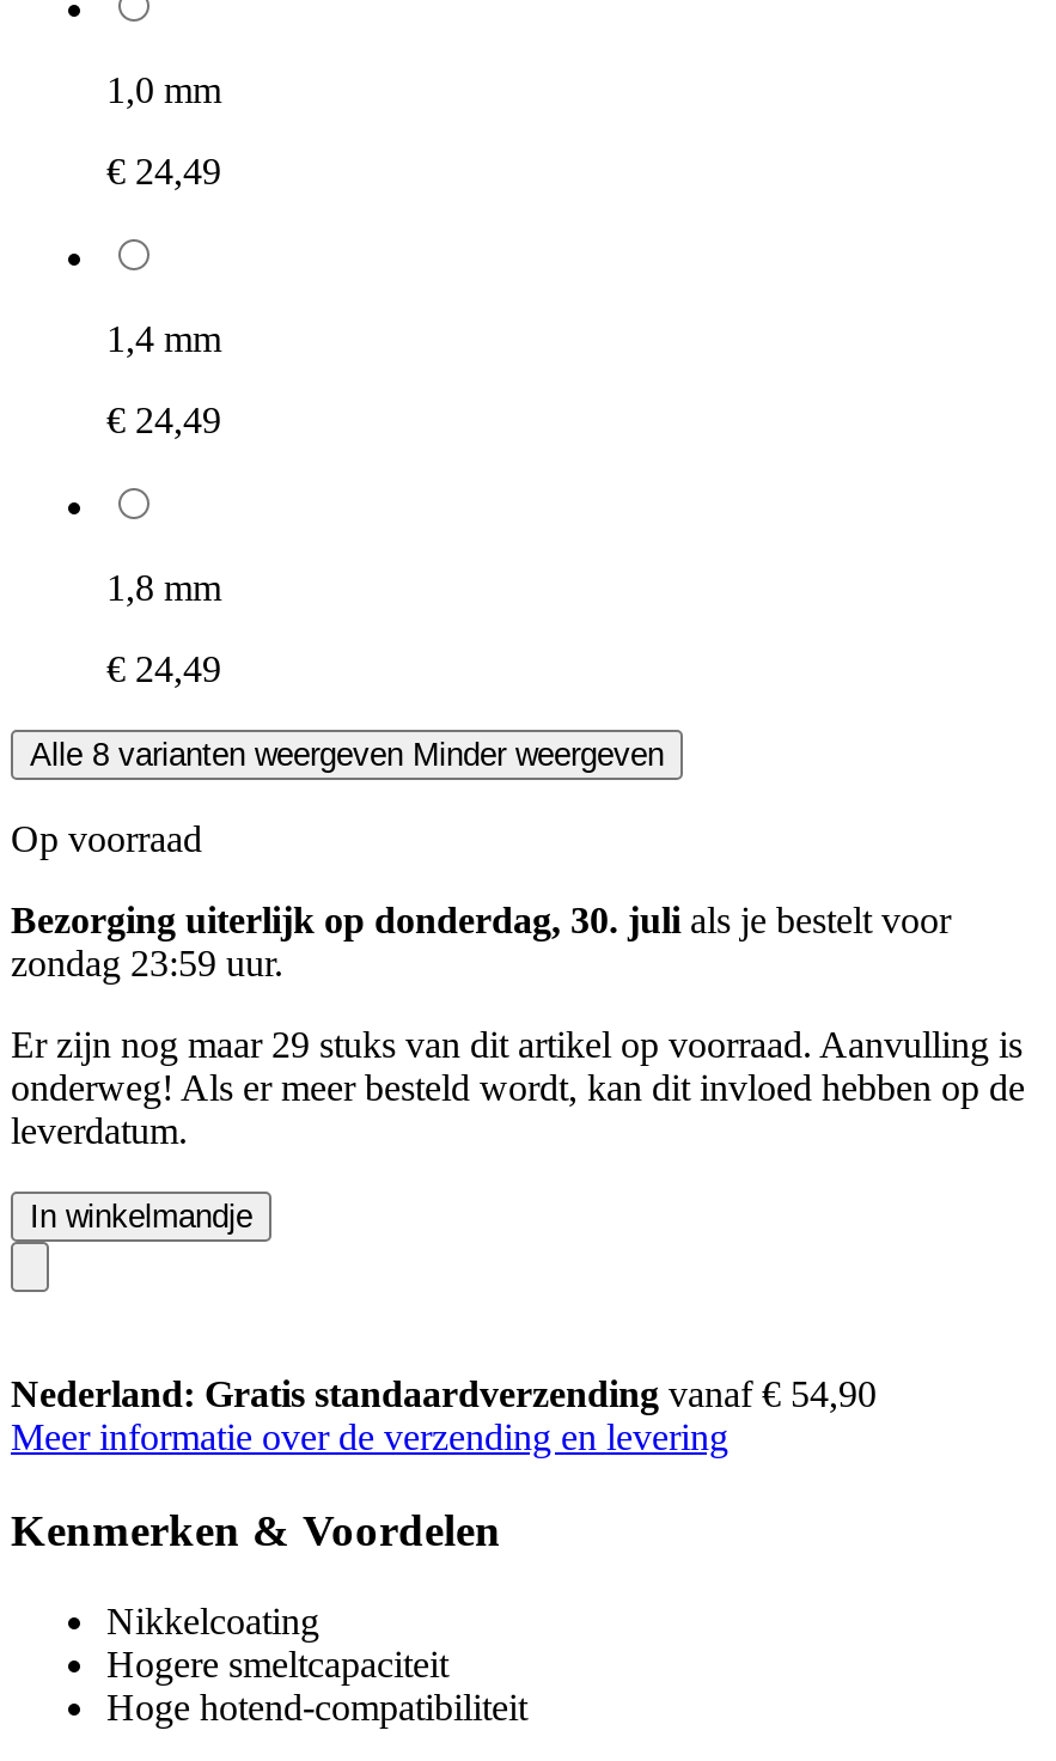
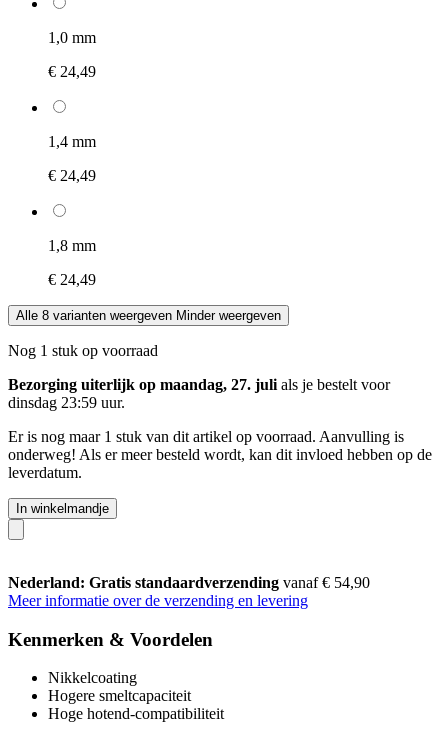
- Op voorraad
+ Nog 1 stuk op voorraad

- Bezorging uiterlijk op donderdag, 30. juli als je bestelt voor
- zondag 23:59 uur.
+ Bezorging uiterlijk op maandag, 27. juli als je bestelt voor
+ dinsdag 23:59 uur.

- Er zijn nog maar 29 stuks van dit artikel op voorraad. Aanvulling is
+ Er is nog maar 1 stuk van dit artikel op voorraad. Aanvulling is
